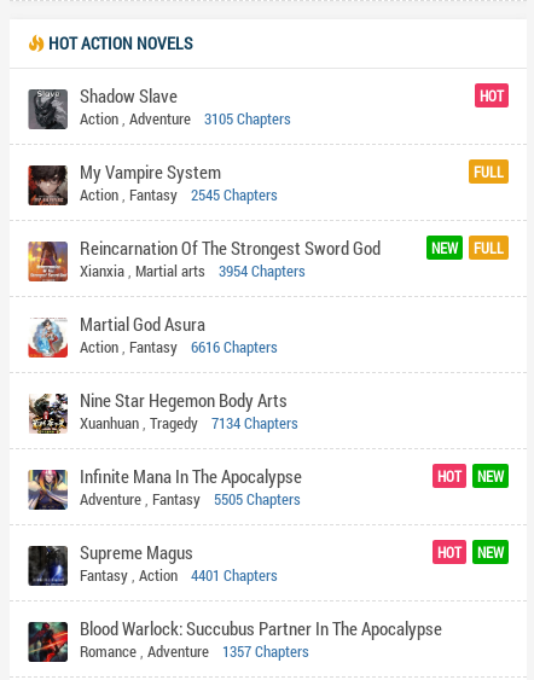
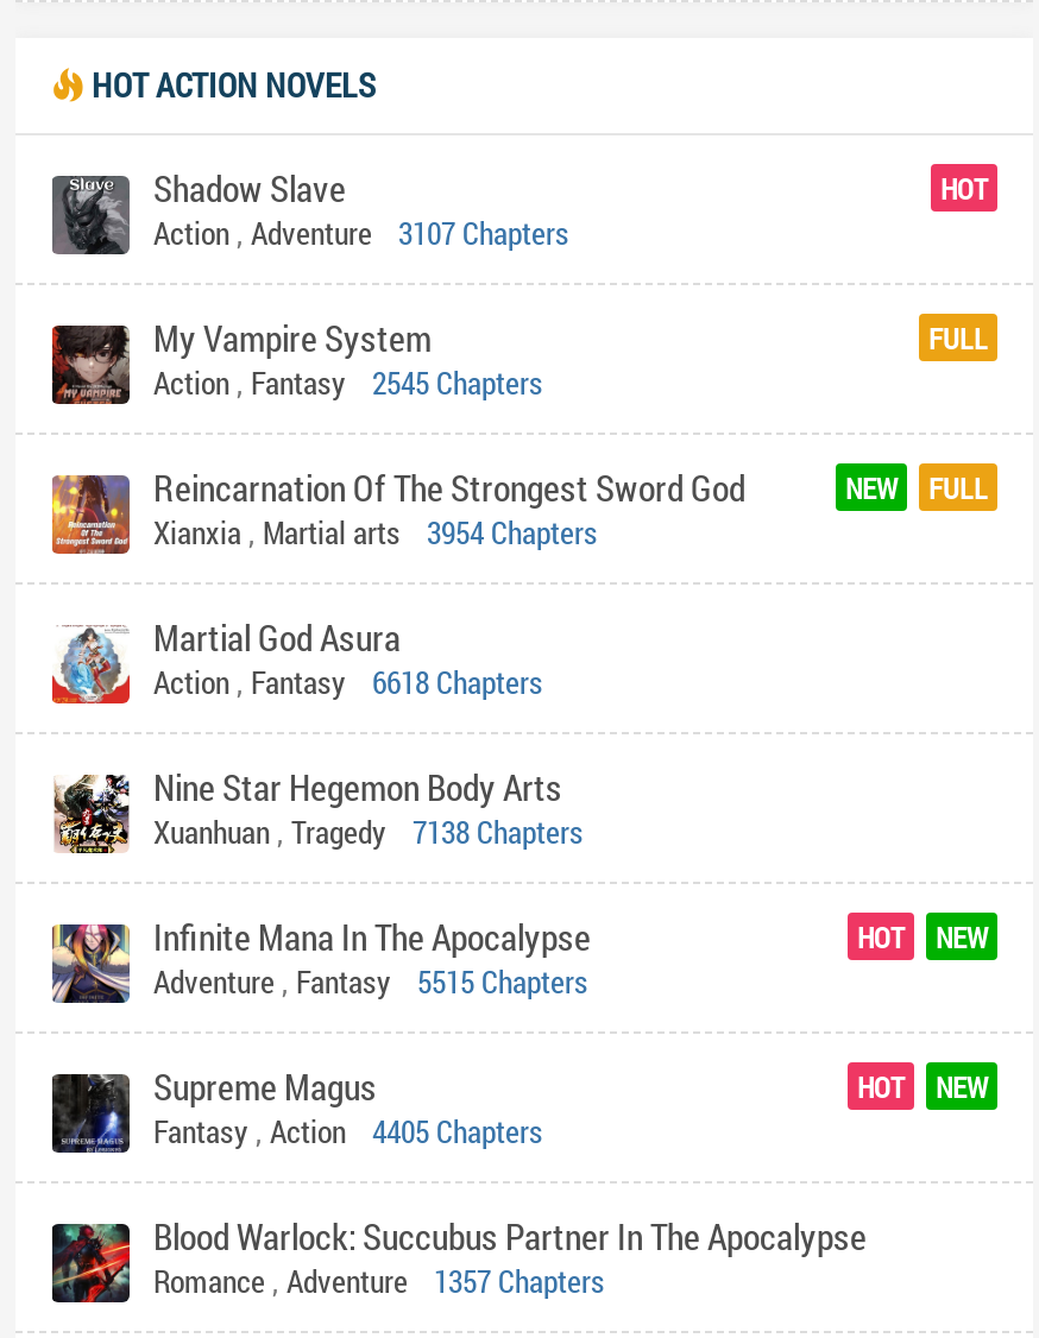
- Action, Adventure 3105 Chapters
+ Action, Adventure 3107 Chapters

- Action, Fantasy 6616 Chapters
+ Action, Fantasy 6618 Chapters

- Xuanhuan, Tragedy 7134 Chapters
+ Xuanhuan, Tragedy 7138 Chapters

- Adventure, Fantasy 5505 Chapters
+ Adventure, Fantasy 5515 Chapters

- Fantasy, Action 4401 Chapters
+ Fantasy, Action 4405 Chapters
